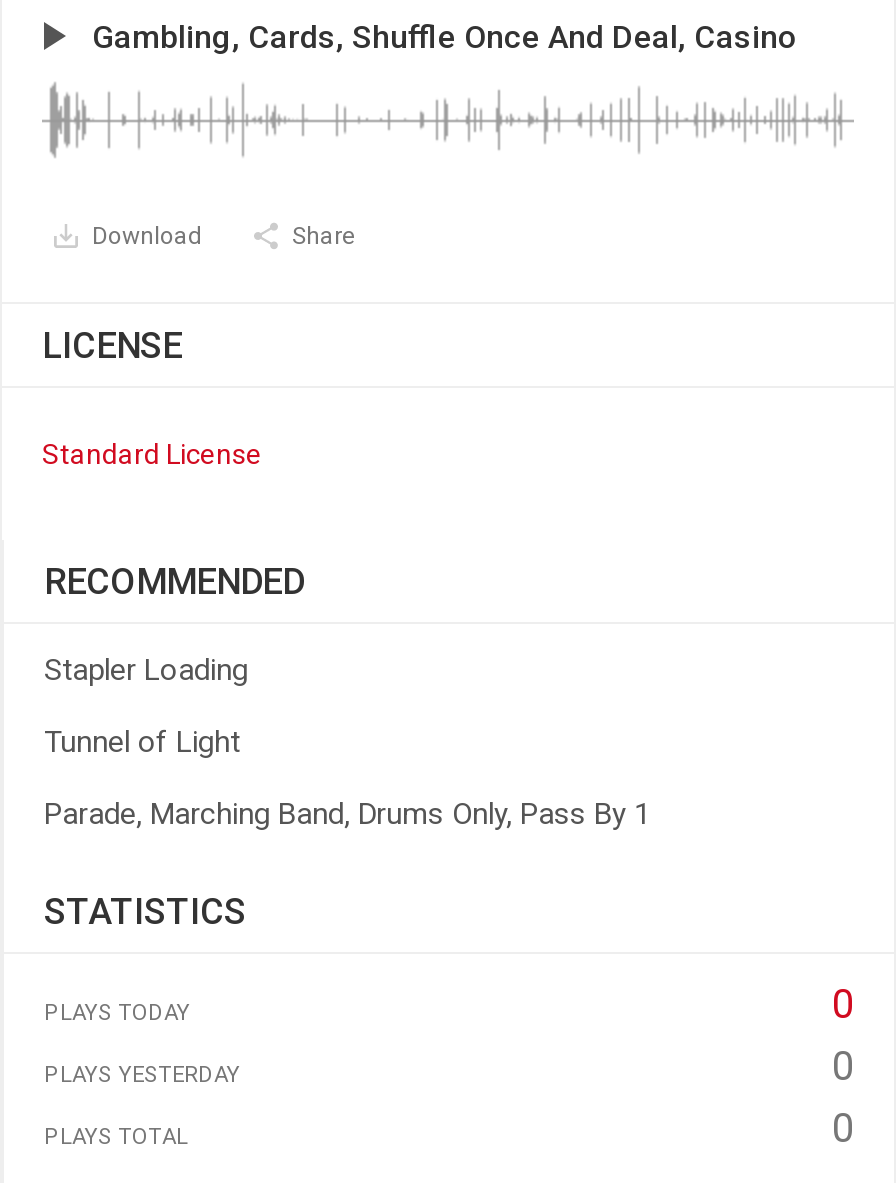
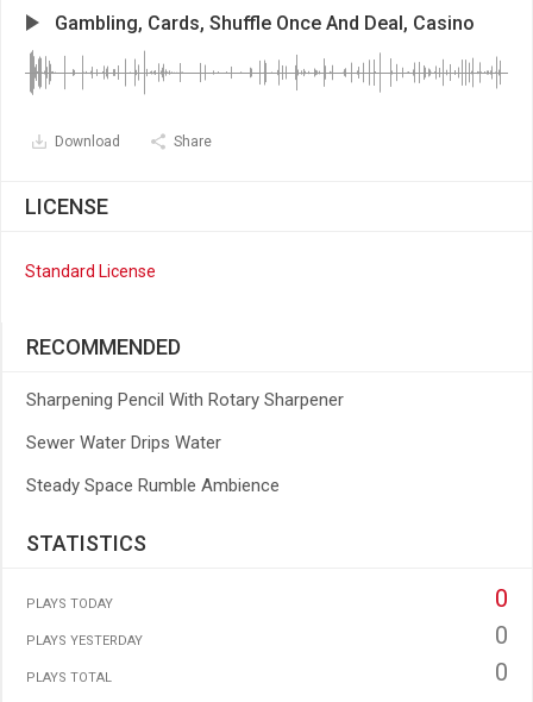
- Stapler Loading
+ Sharpening Pencil With Rotary Sharpener

- Tunnel of Light
+ Sewer Water Drips Water

- Parade, Marching Band, Drums Only, Pass By 1
+ Steady Space Rumble Ambience
